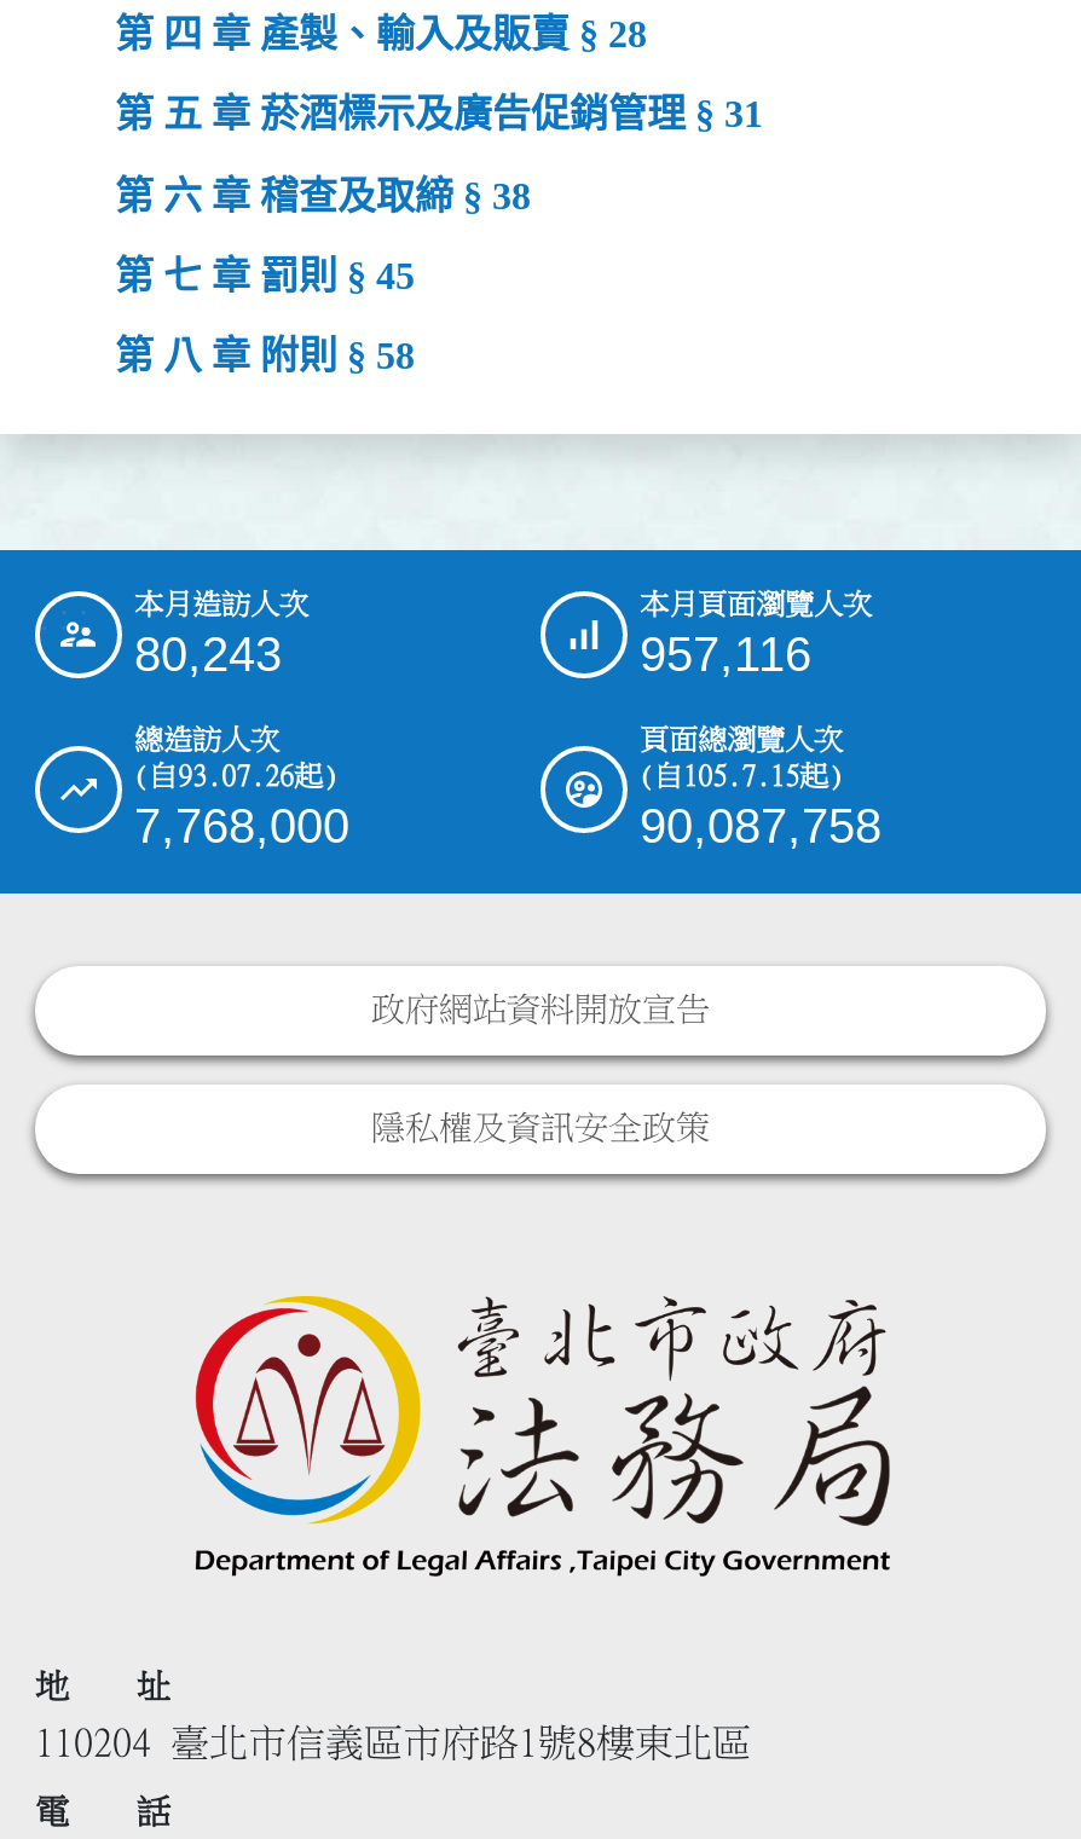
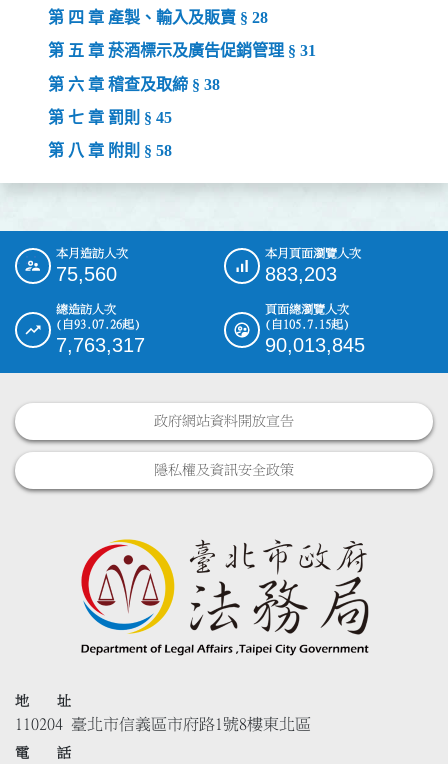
- 80,243
+ 75,560

- 957,116
+ 883,203

- 7,768,000
+ 7,763,317

- 90,087,758
+ 90,013,845
